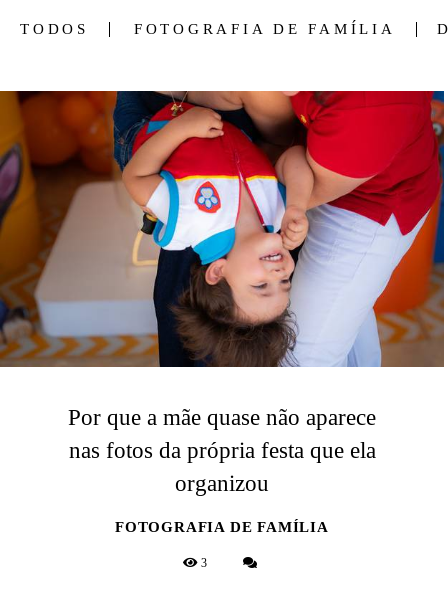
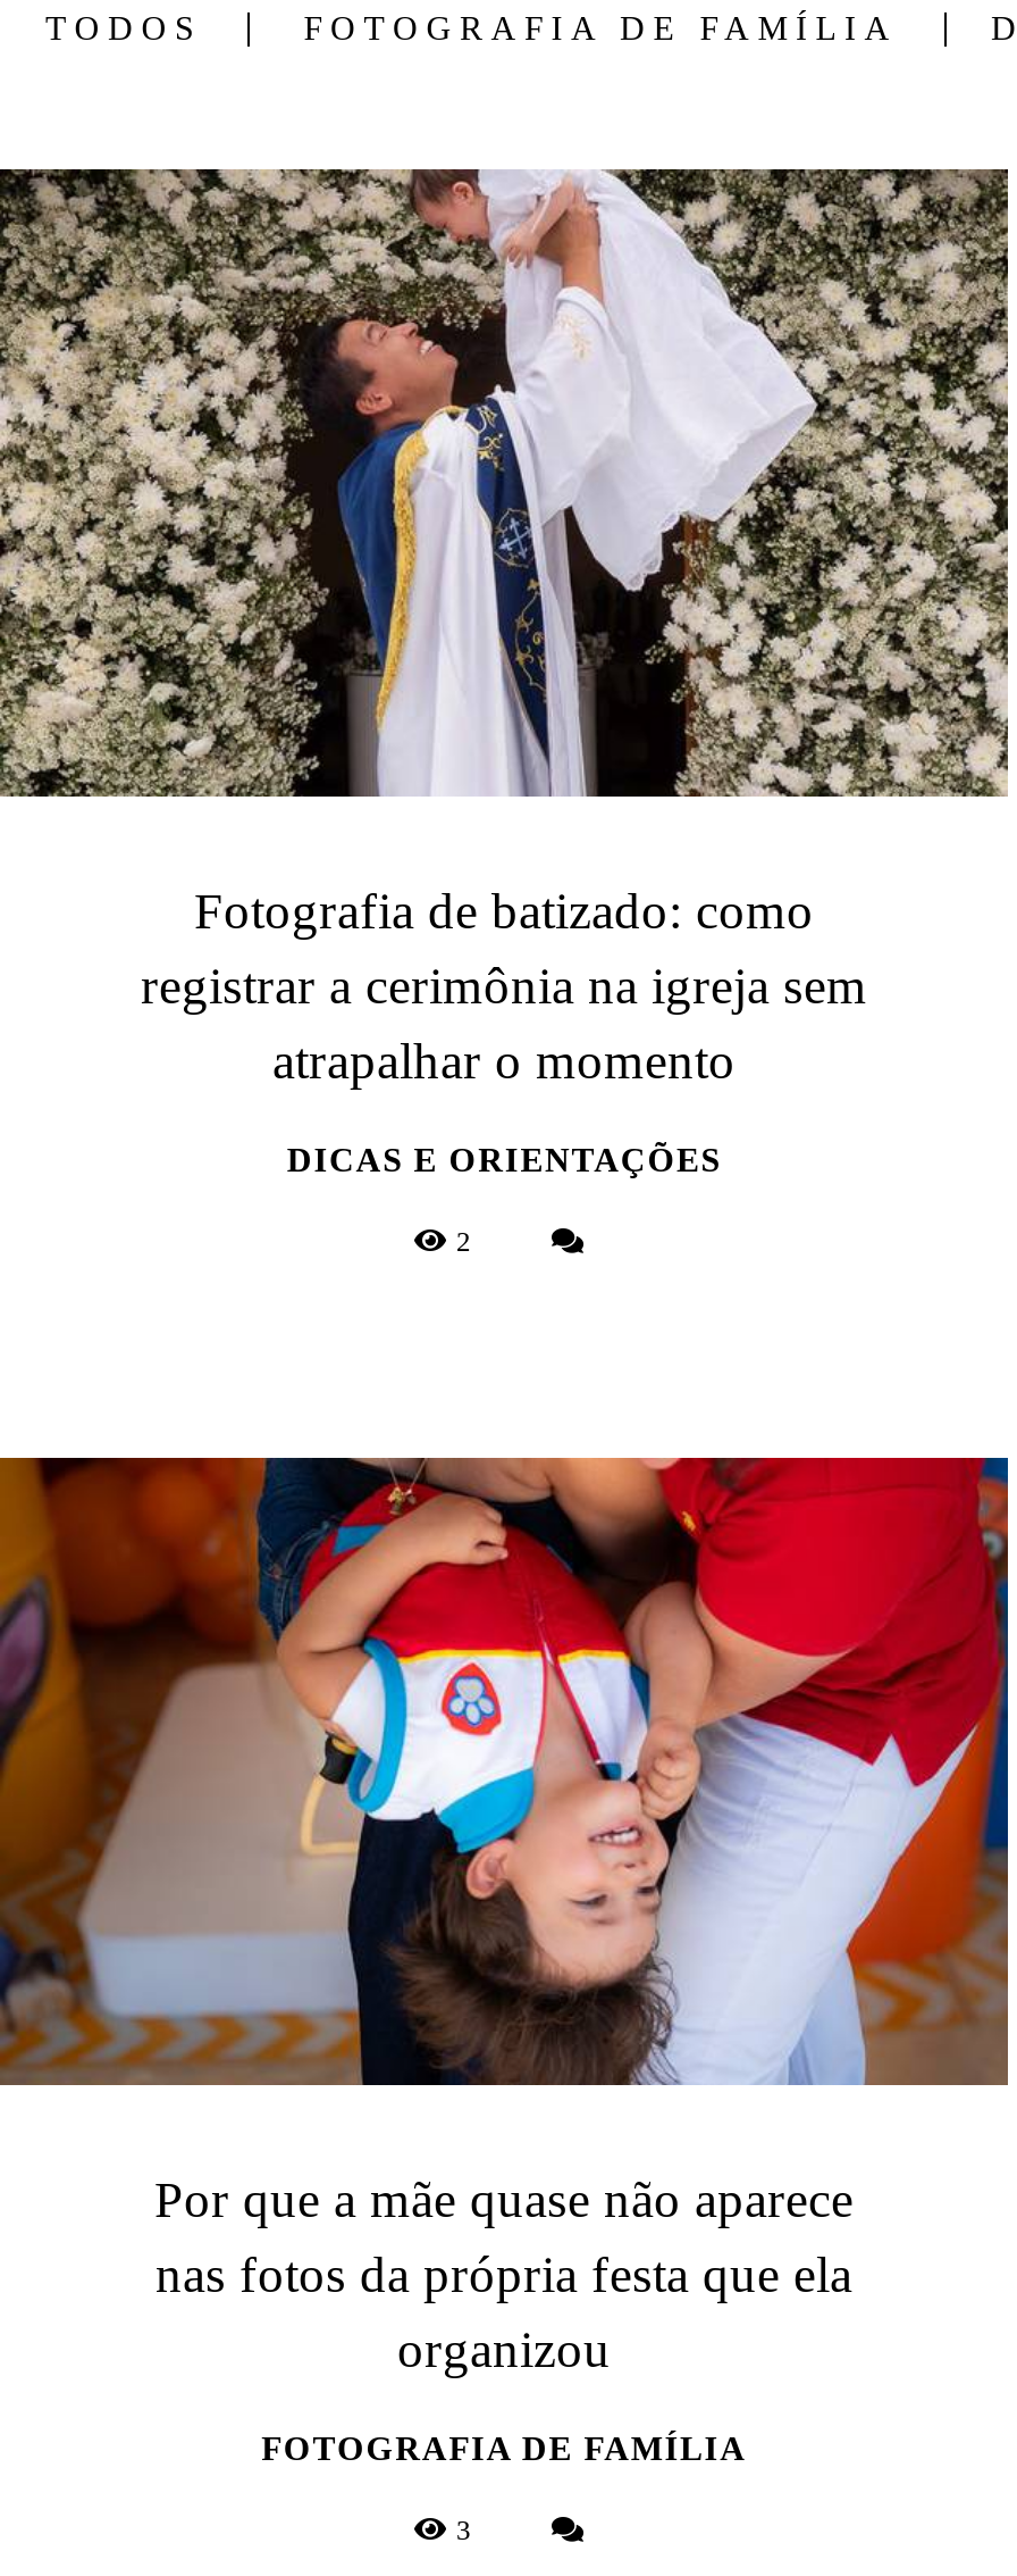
+ [image]
+ Fotografia de batizado: como
+ registrar a cerimônia na igreja sem
+ atrapalhar o momento
+ DICAS E ORIENTAÇÕES
+ 2
